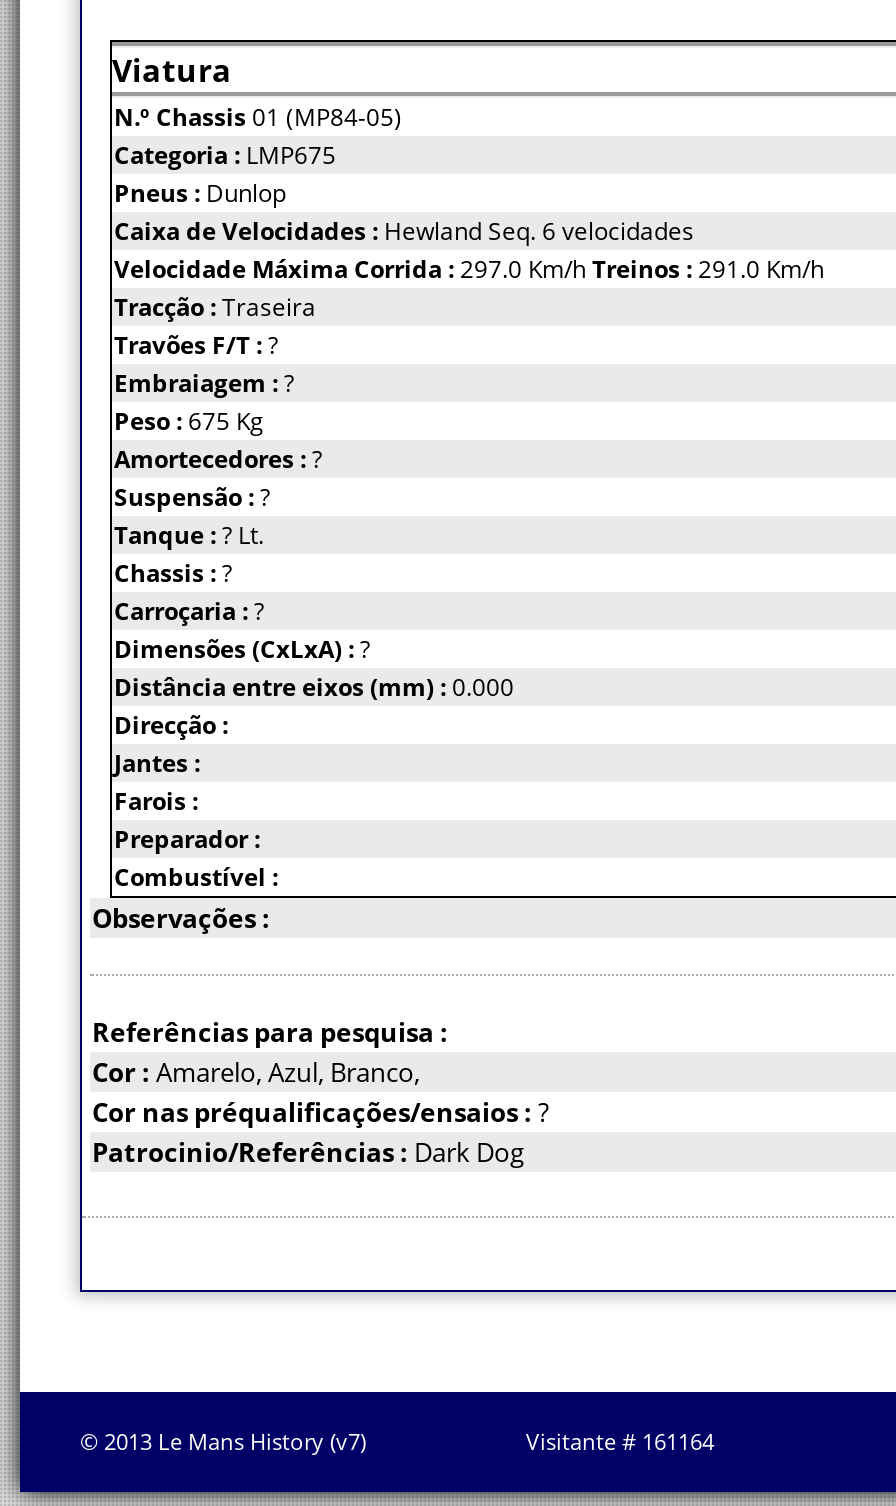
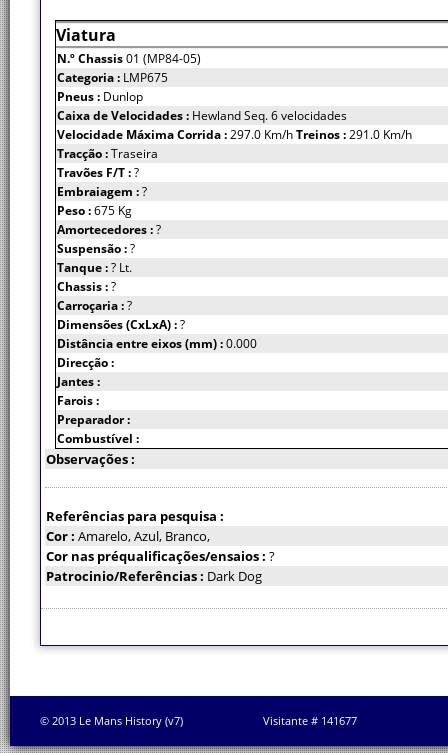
- Visitante # 161164
+ Visitante # 141677
